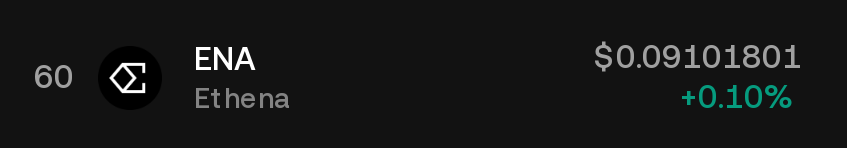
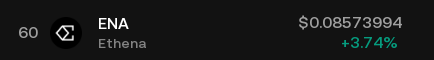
- $0.09101801
+ $0.08573994

- +0.10%
+ +3.74%
